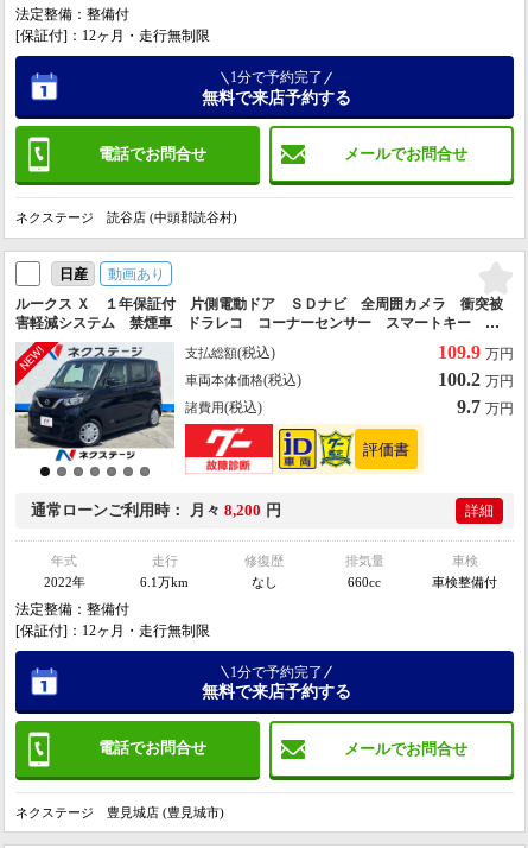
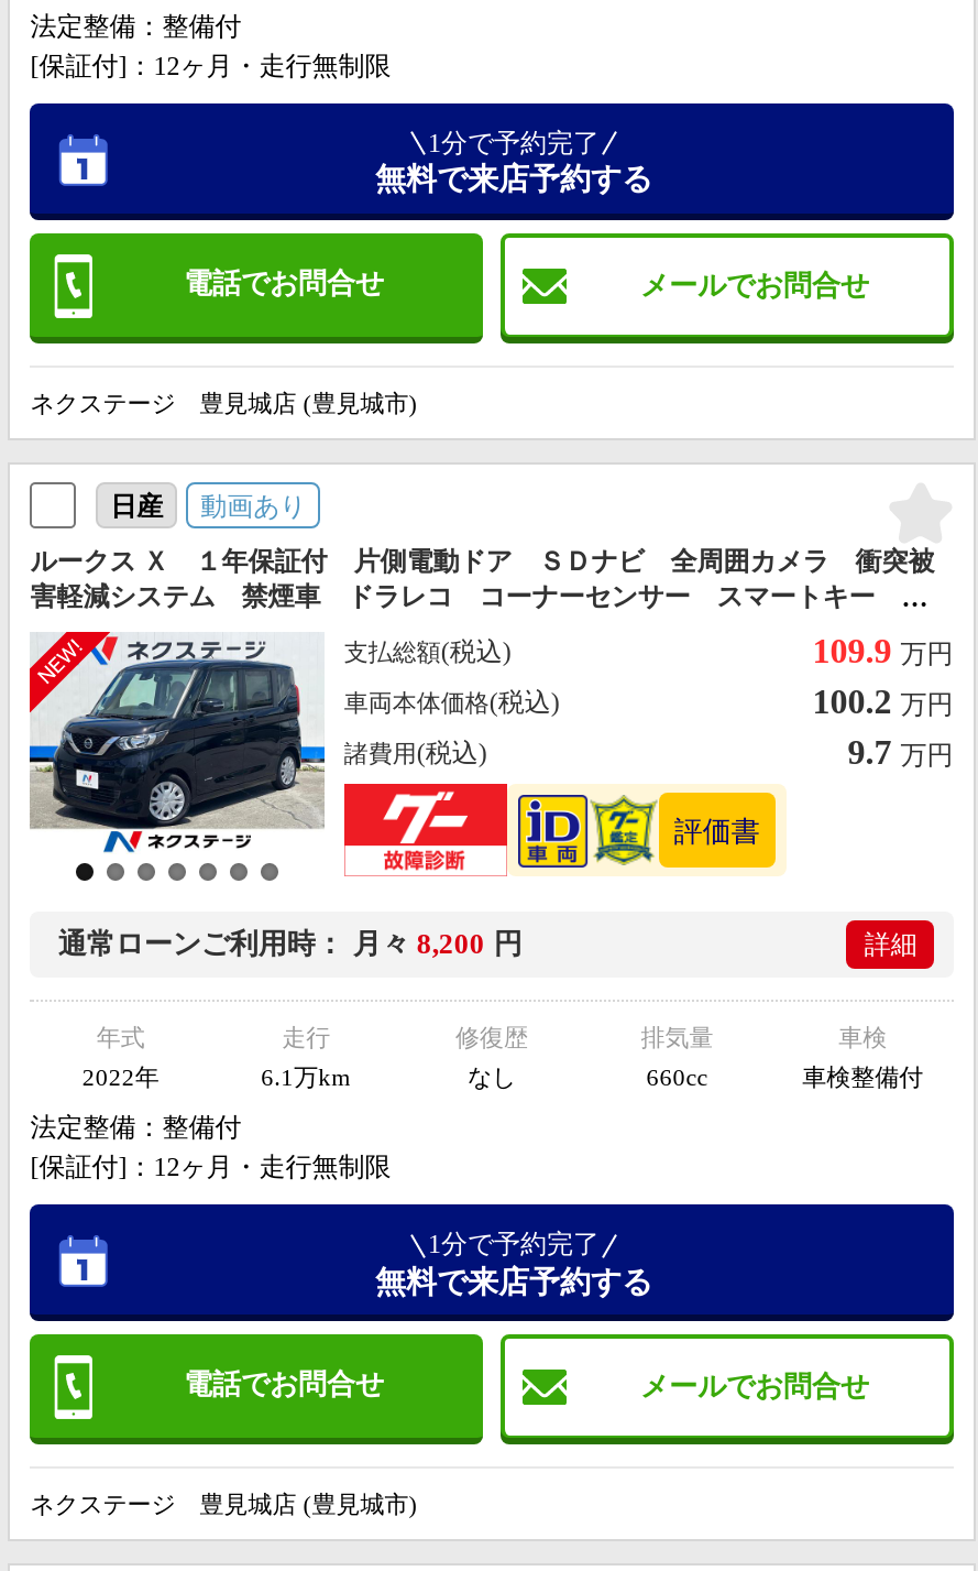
- ネクステージ 読谷店 (中頭郡読谷村)
+ ネクステージ 豊見城店 (豊見城市)
